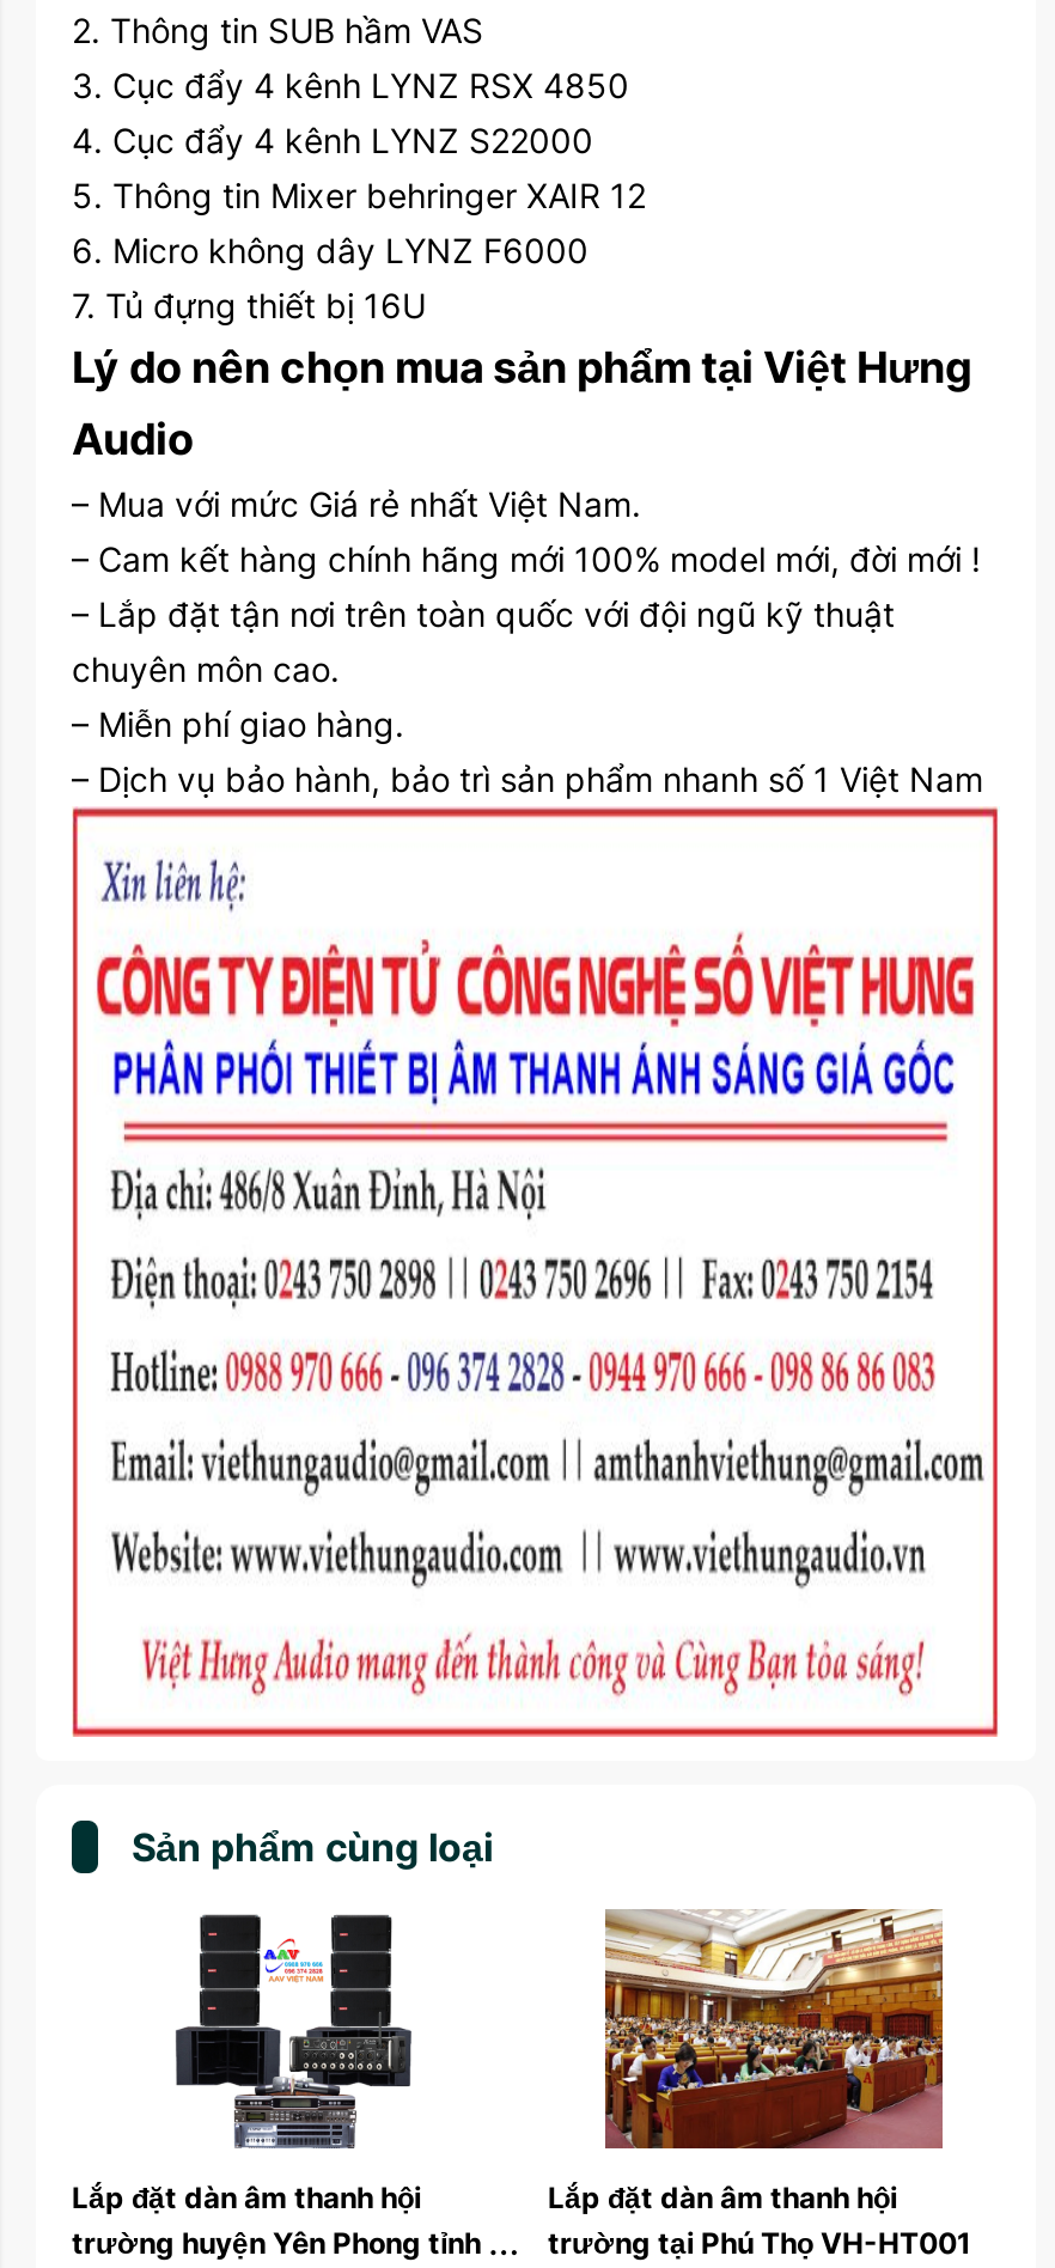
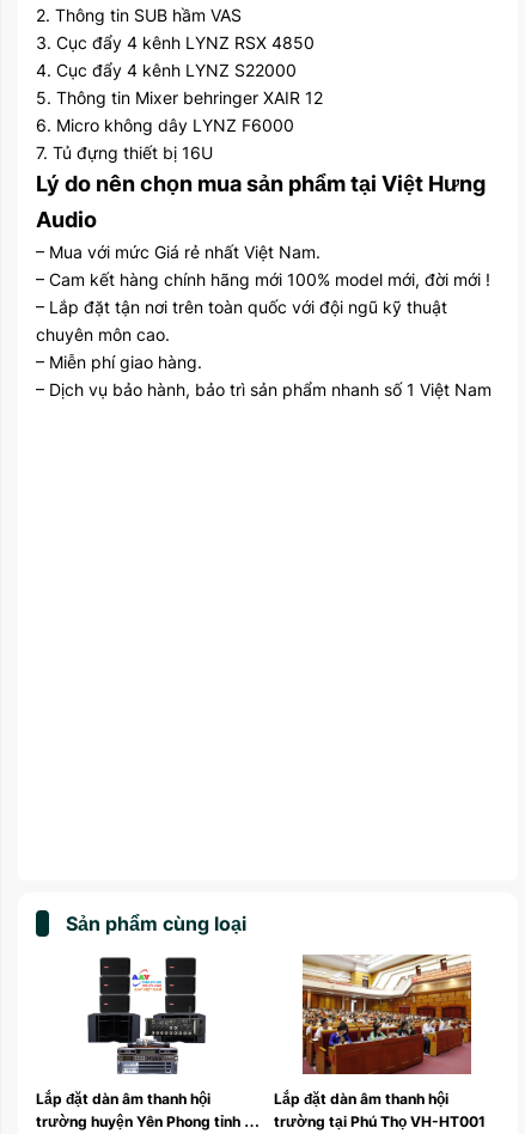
- [image]
